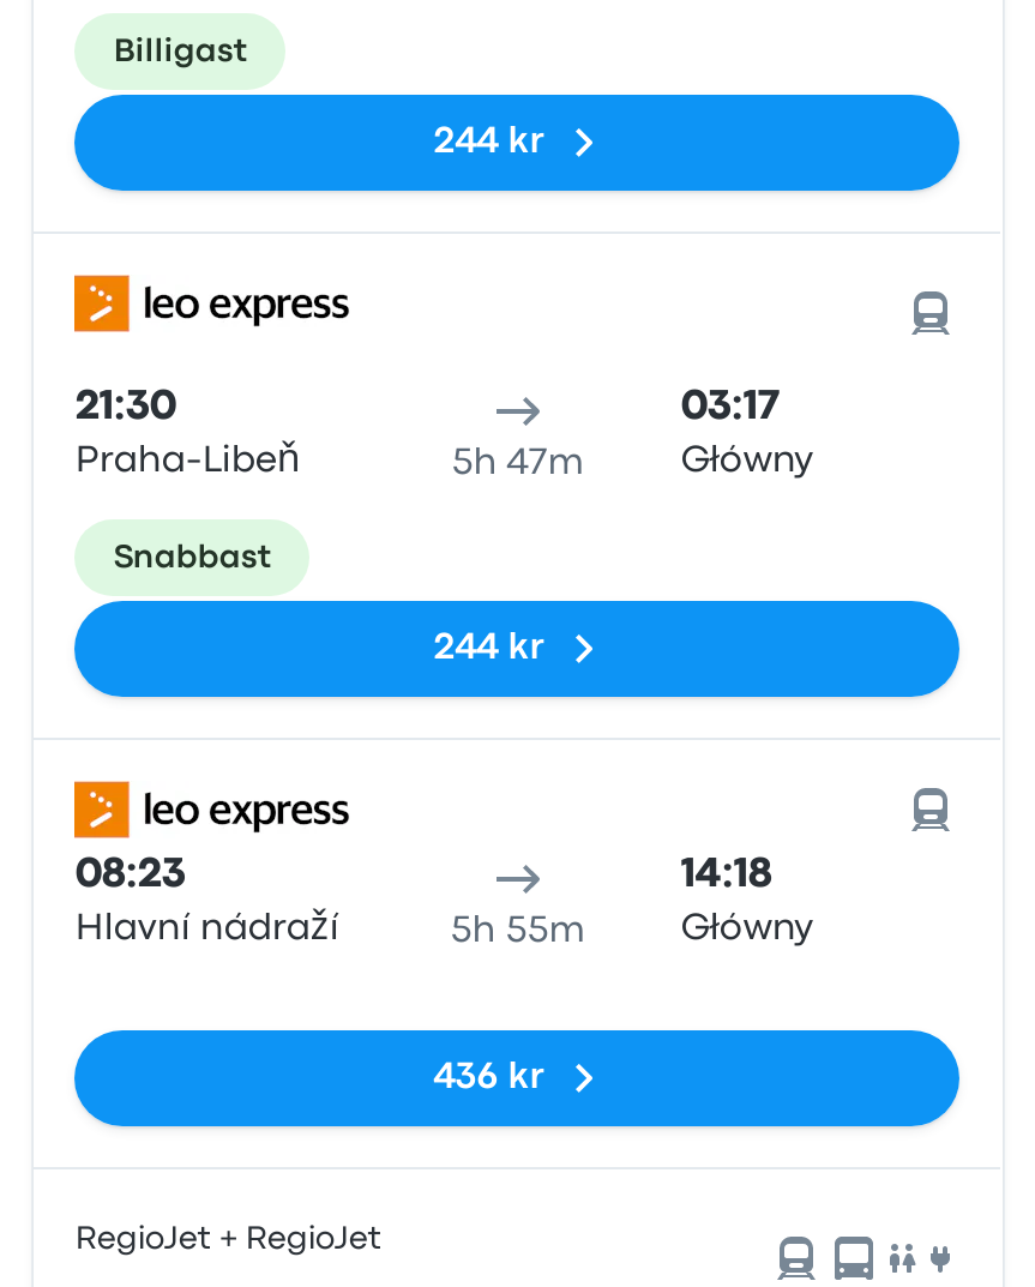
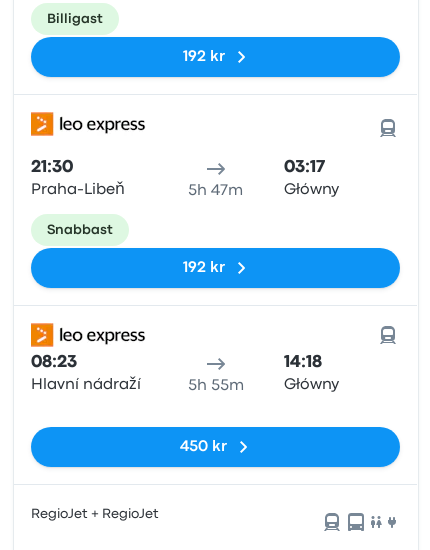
- 244 kr
+ 192 kr

- 244 kr
+ 192 kr

- 436 kr
+ 450 kr
